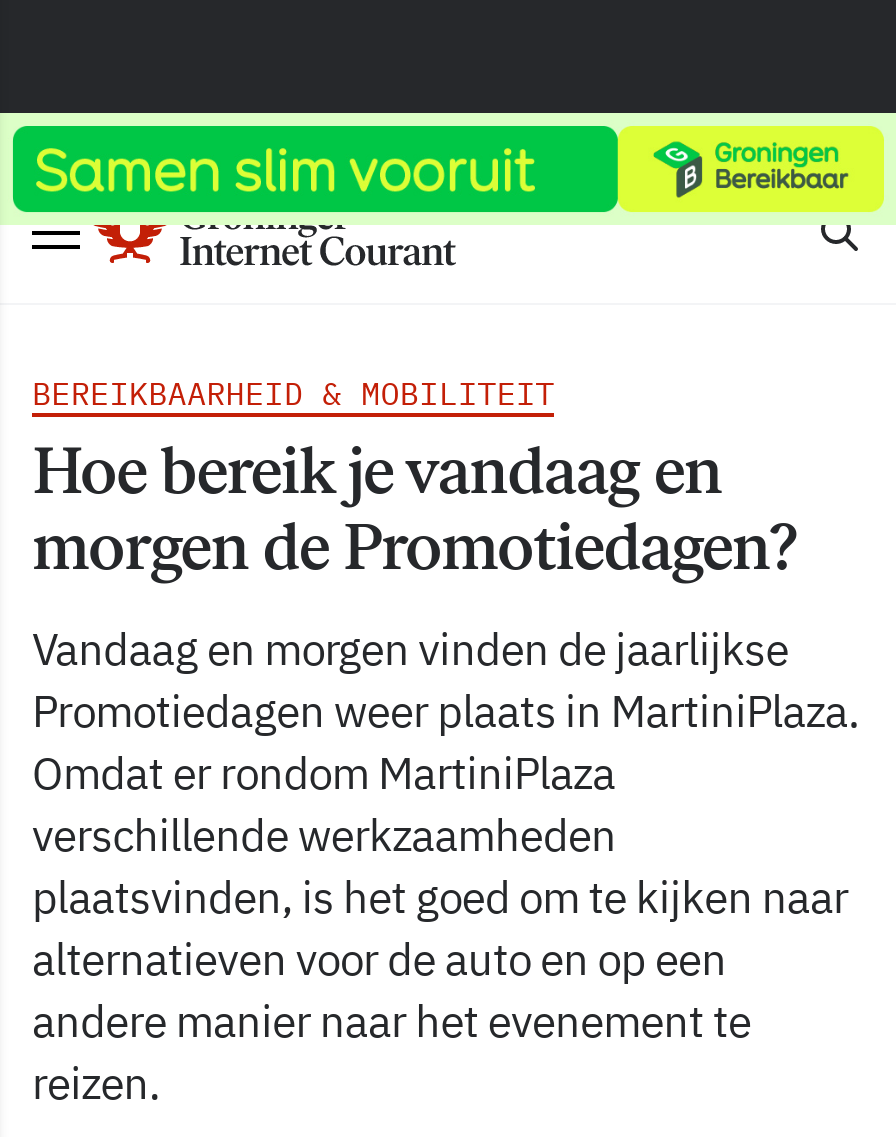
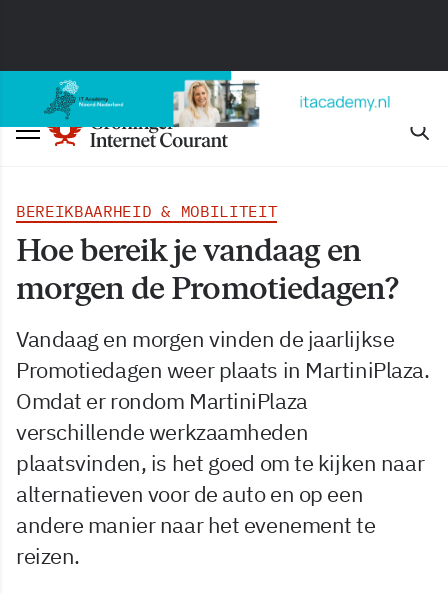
- [image]
+ [image]
